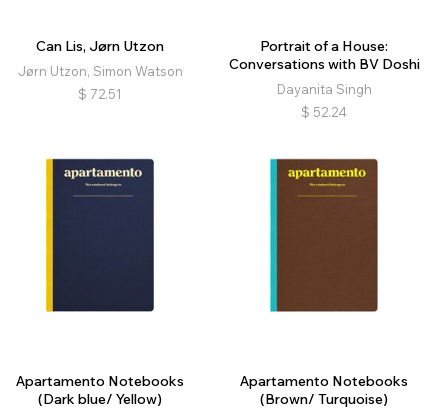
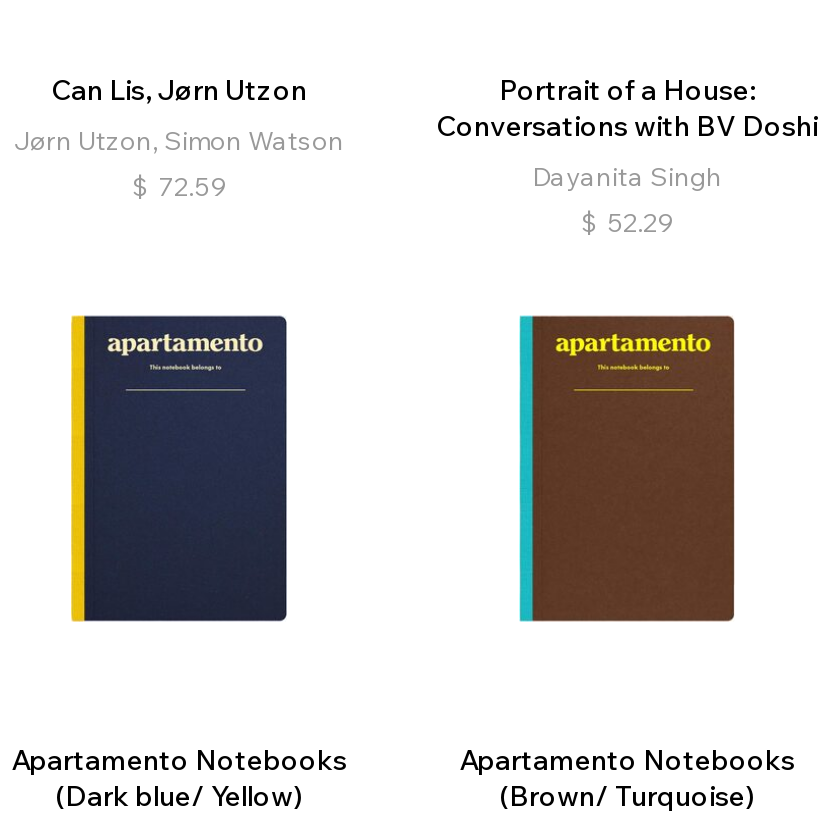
- $ 72.51
+ $ 72.59

- $ 52.24
+ $ 52.29
